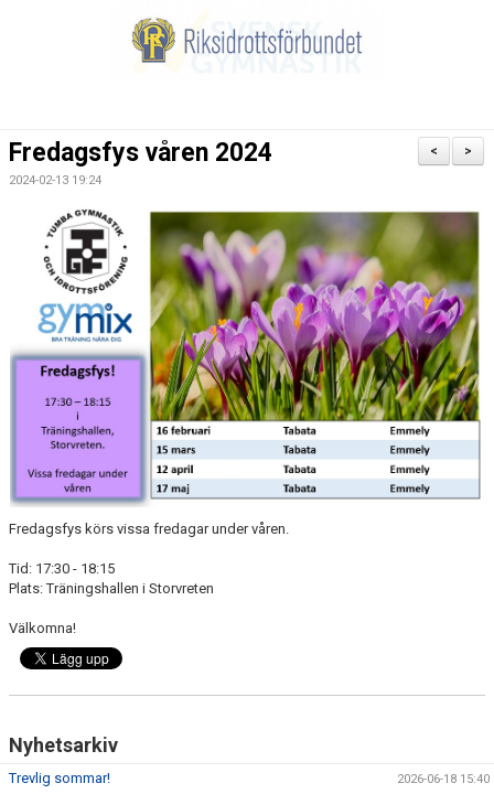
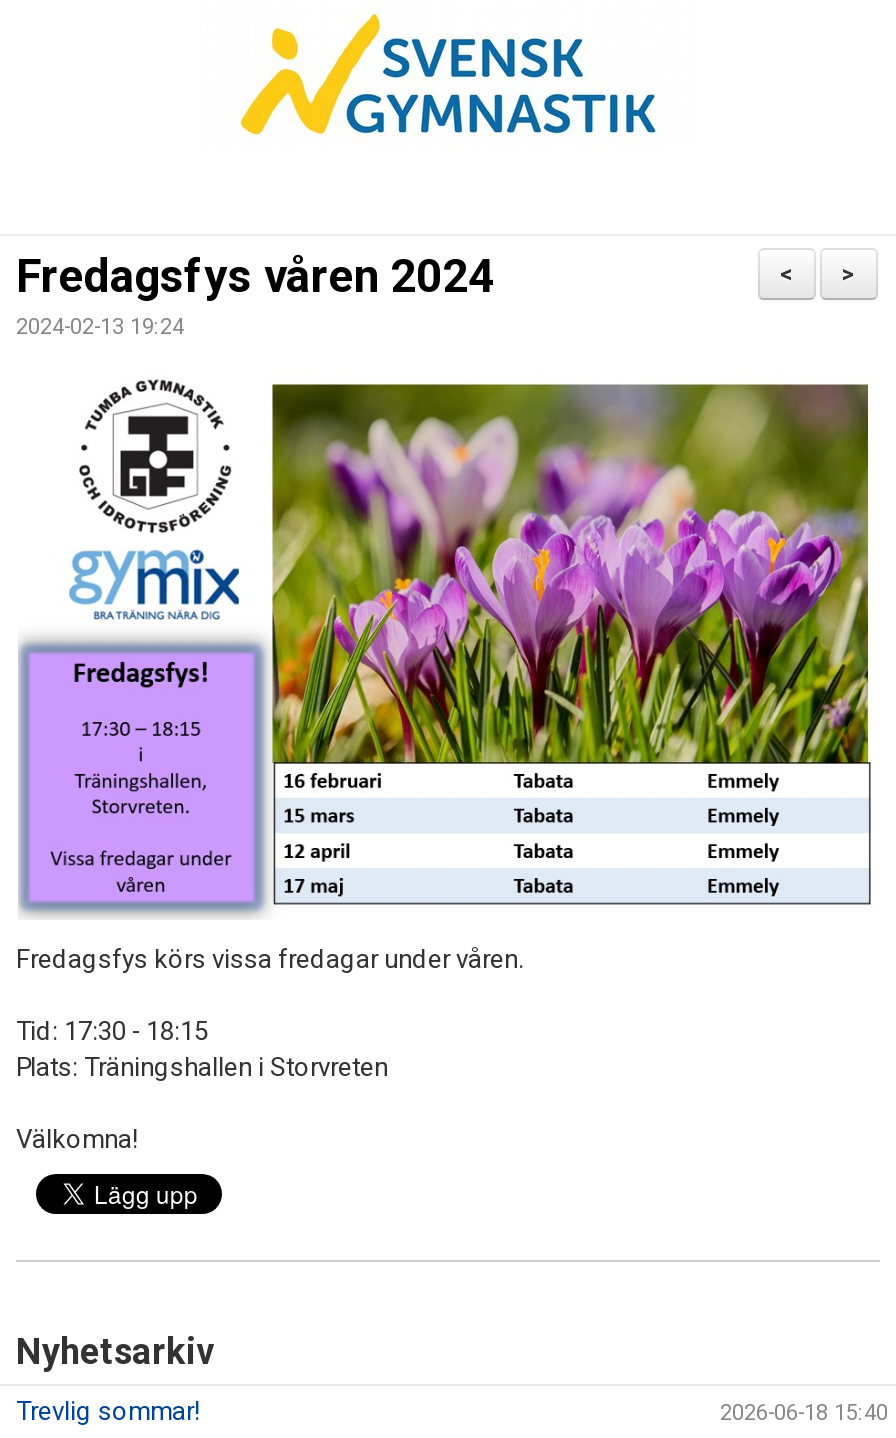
- [image]
+ [image]
